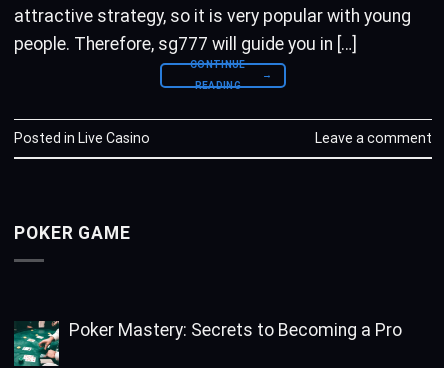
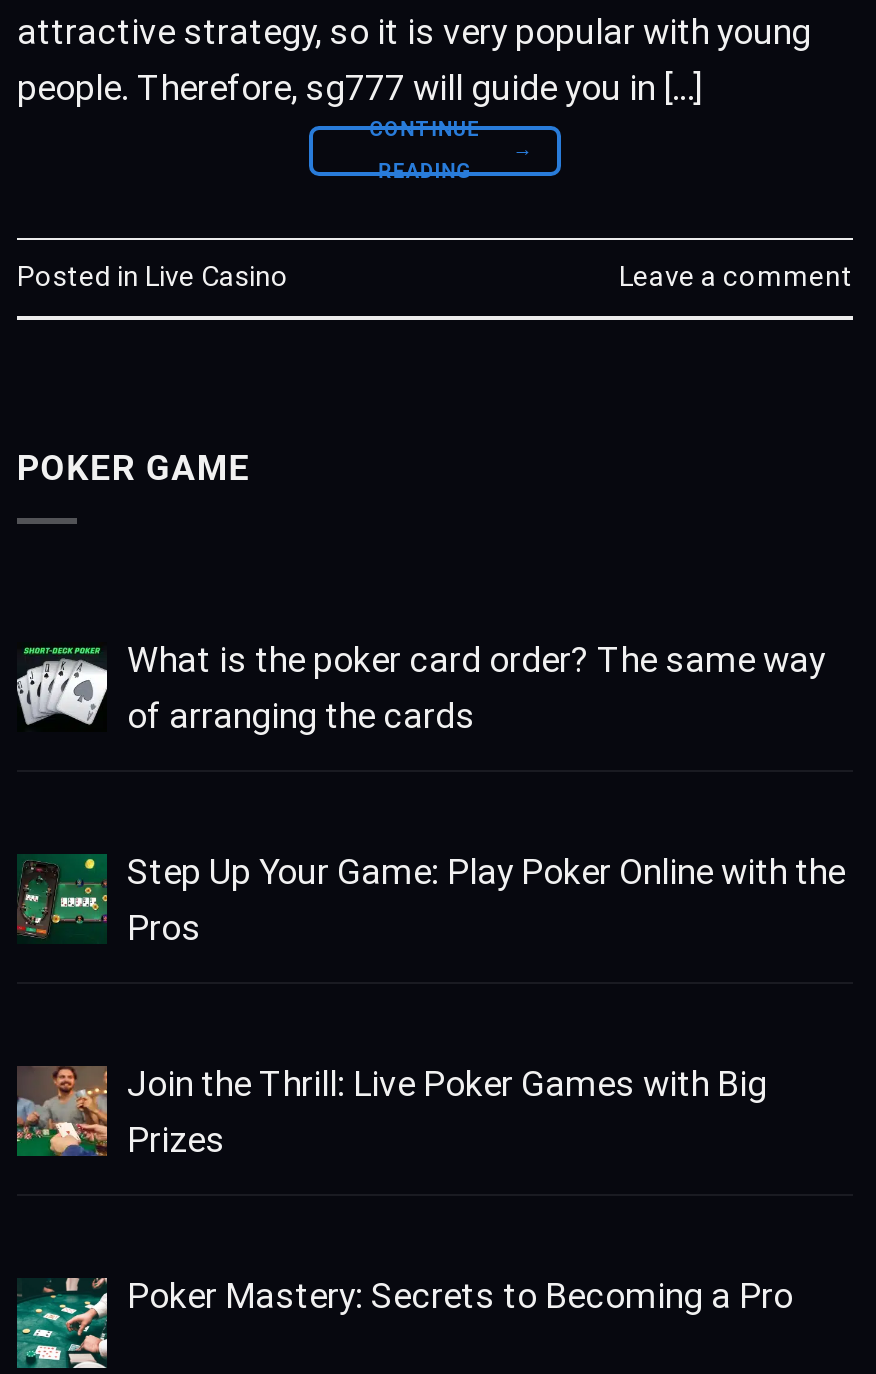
+ [image]
+ What is the poker card order? The same way
+ of arranging the cards

+ [image]
+ Step Up Your Game: Play Poker Online with the
+ Pros

+ [image]
+ Join the Thrill: Live Poker Games with Big
+ Prizes
